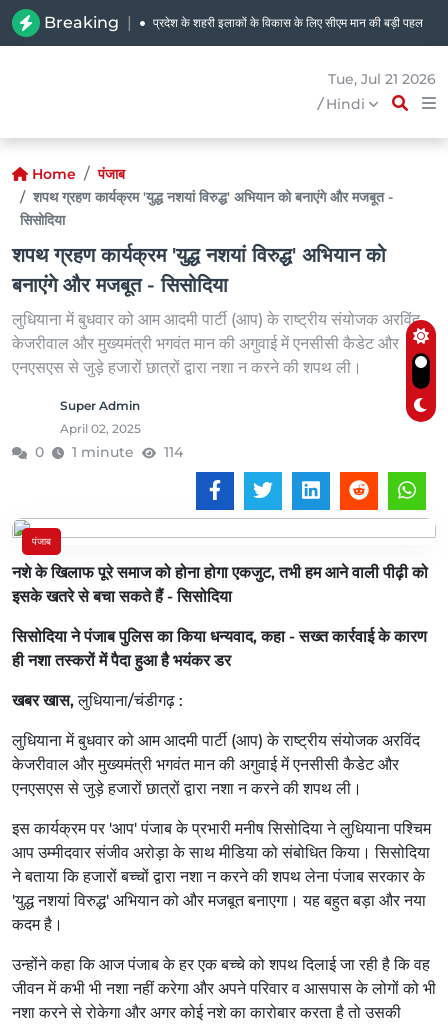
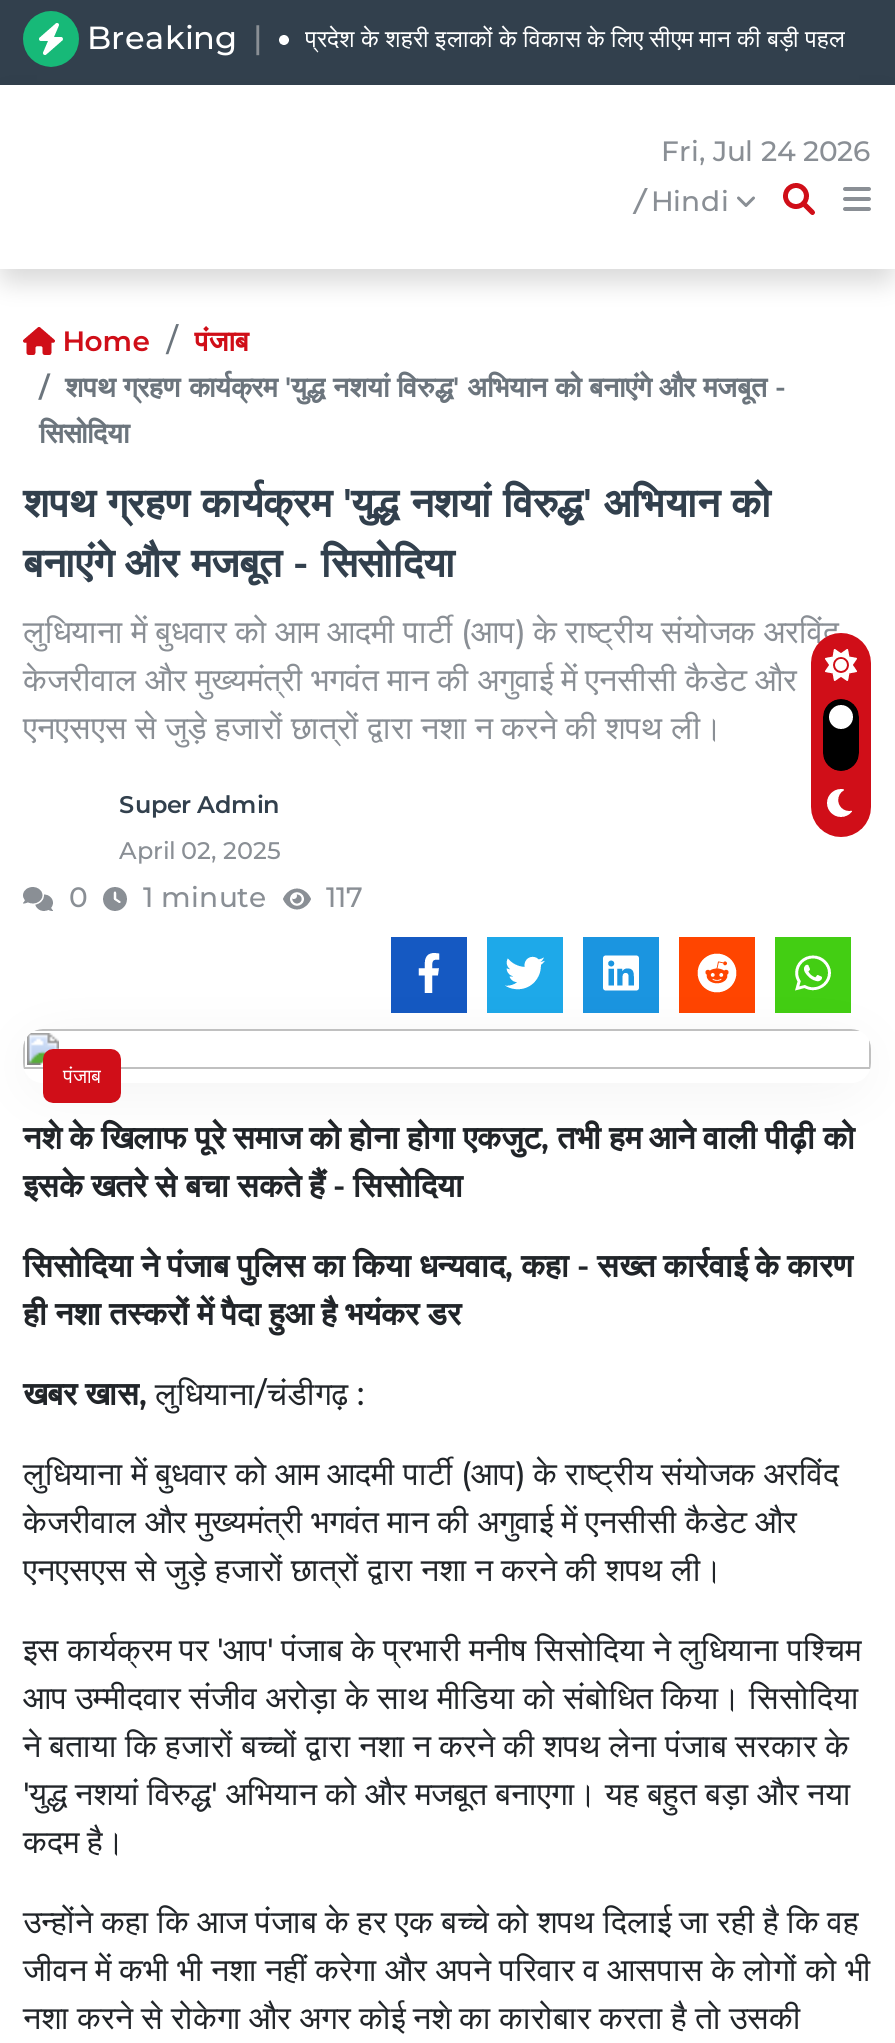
- Tue, Jul 21 2026
+ Fri, Jul 24 2026

- 114
+ 117
